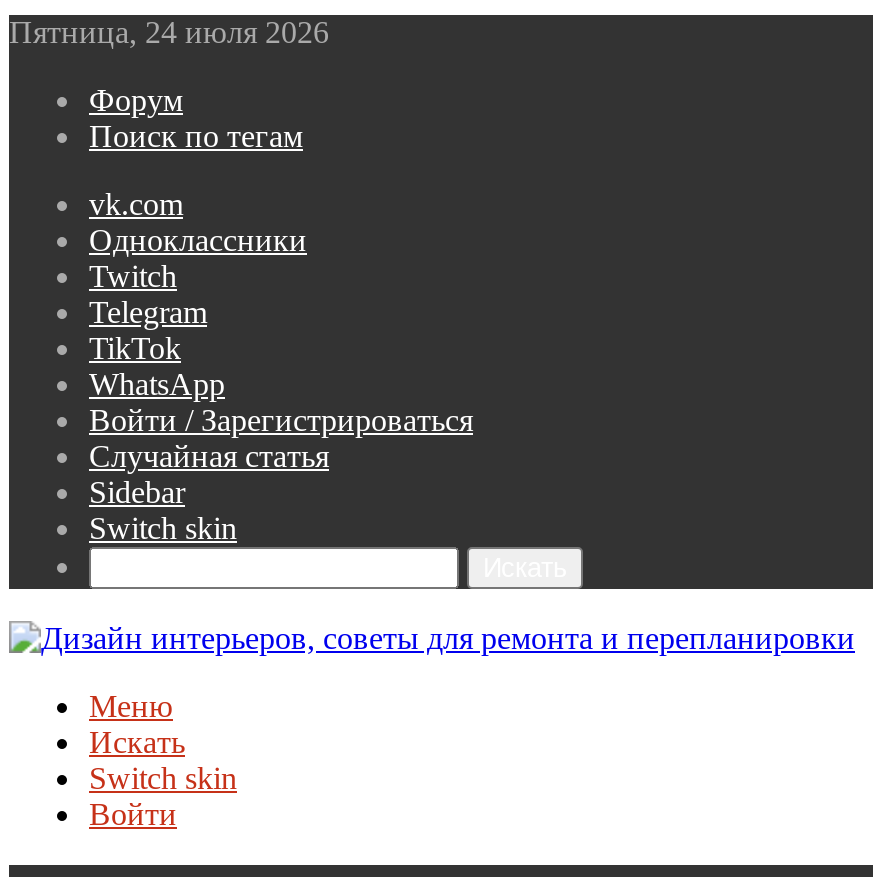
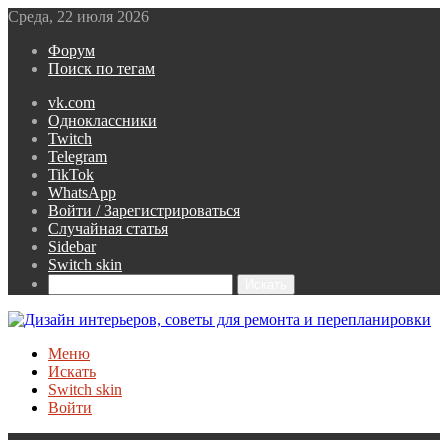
- Пятница, 24 июля 2026
+ Среда, 22 июля 2026
